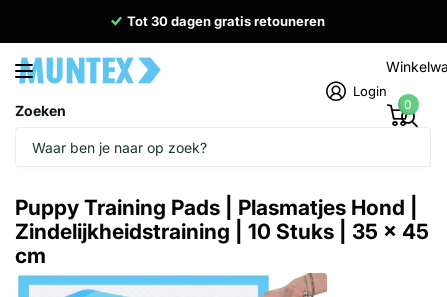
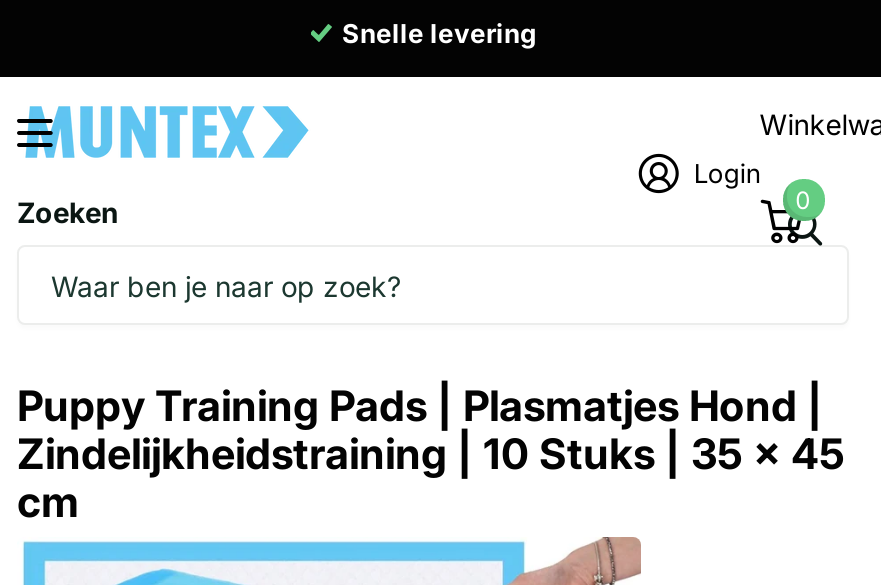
- Tot 30 dagen gratis retouneren
+ Snelle levering
